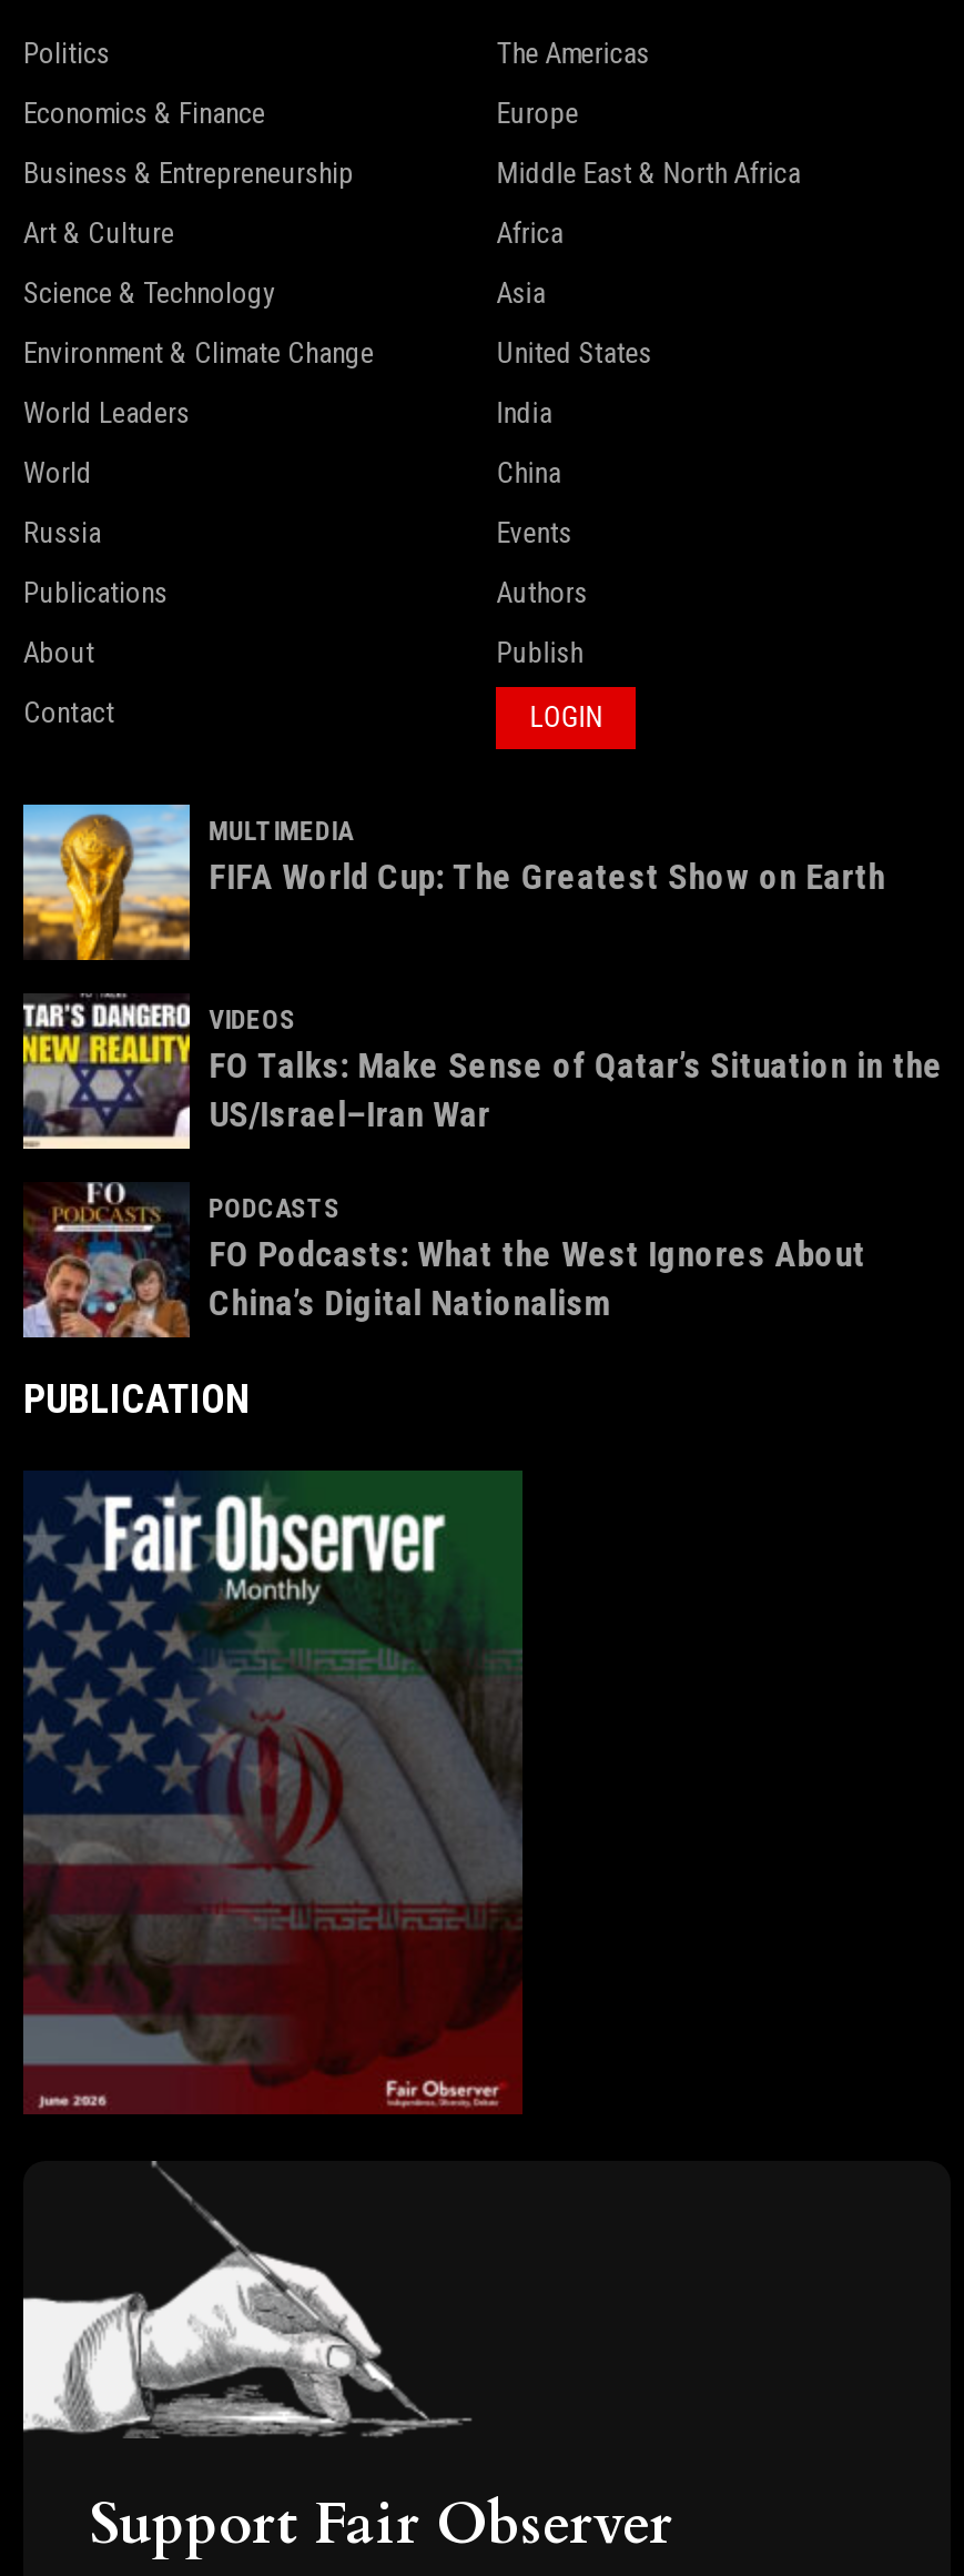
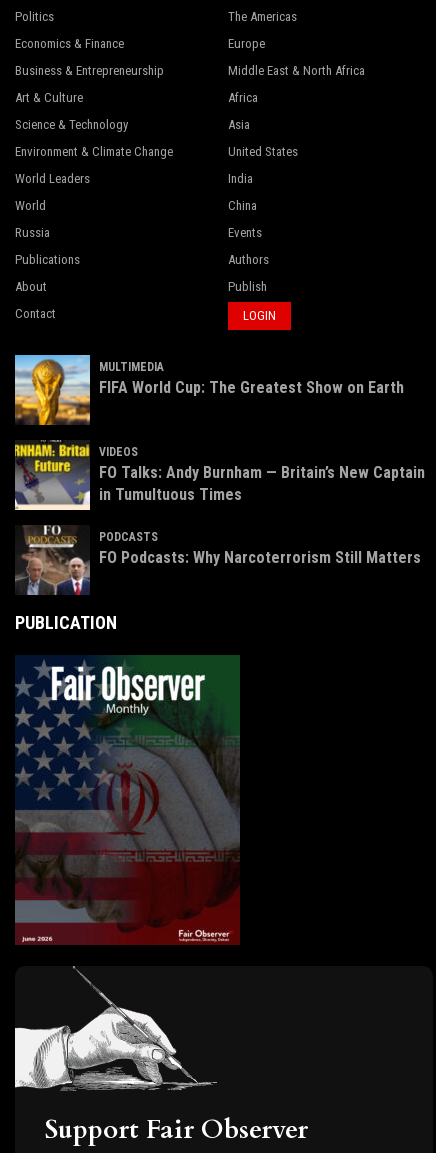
- [image]
- FO Talks: Make Sense of Qatar’s Situation in the
- US/Israel–Iran War
+ [image]
+ FO Talks: Andy Burnham — Britain’s New Captain
+ in Tumultuous Times

- [image]
- FO Podcasts: What the West Ignores About
- China’s Digital Nationalism
+ [image]
+ FO Podcasts: Why Narcoterrorism Still Matters
